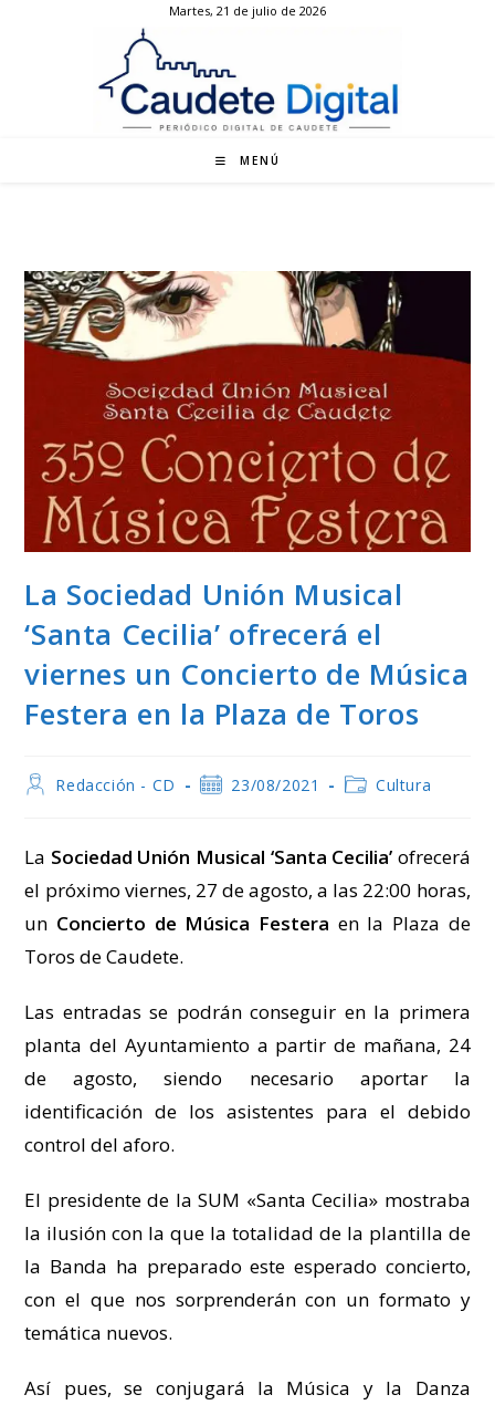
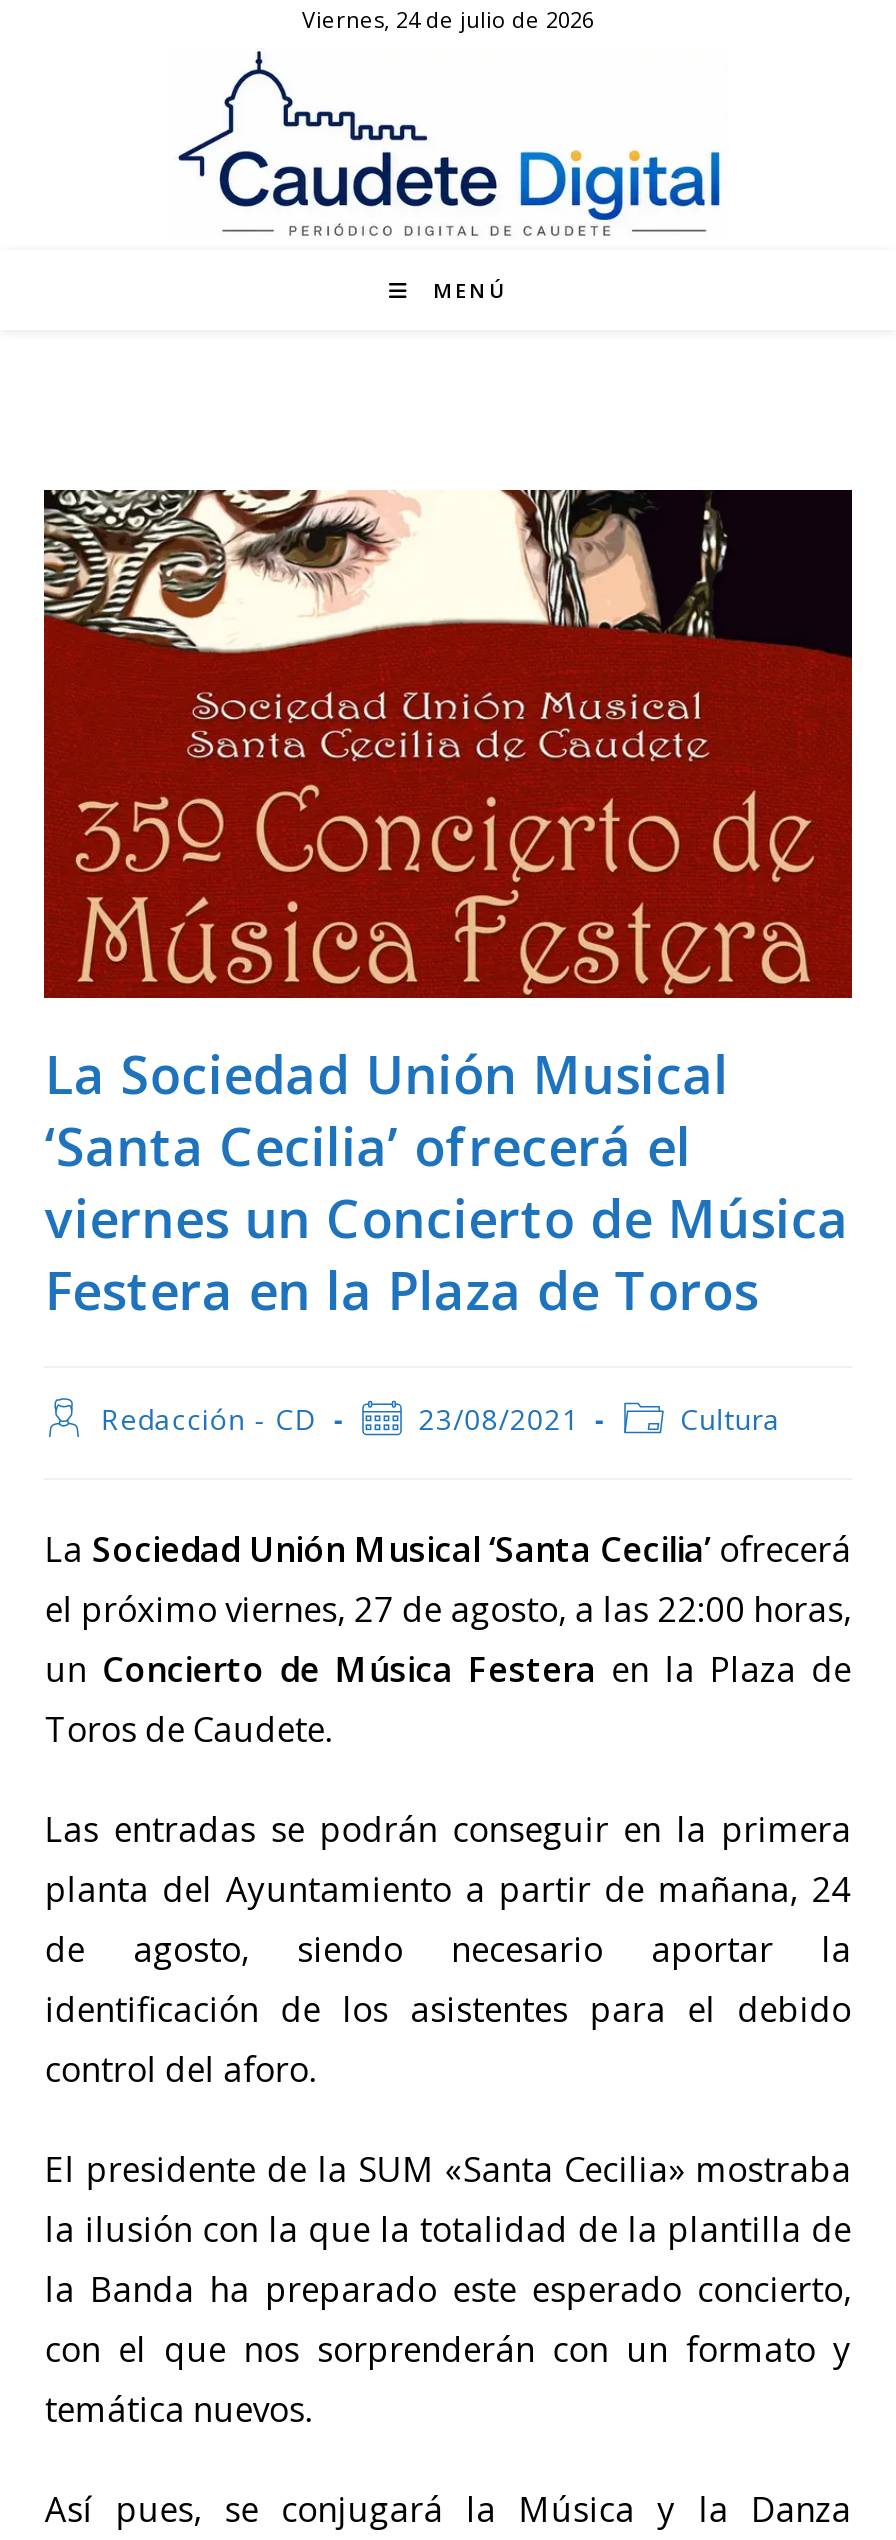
- Martes, 21 de julio de 2026
+ Viernes, 24 de julio de 2026
